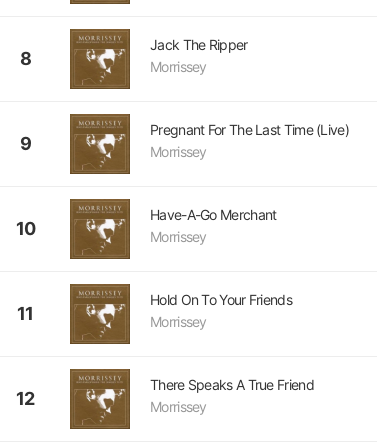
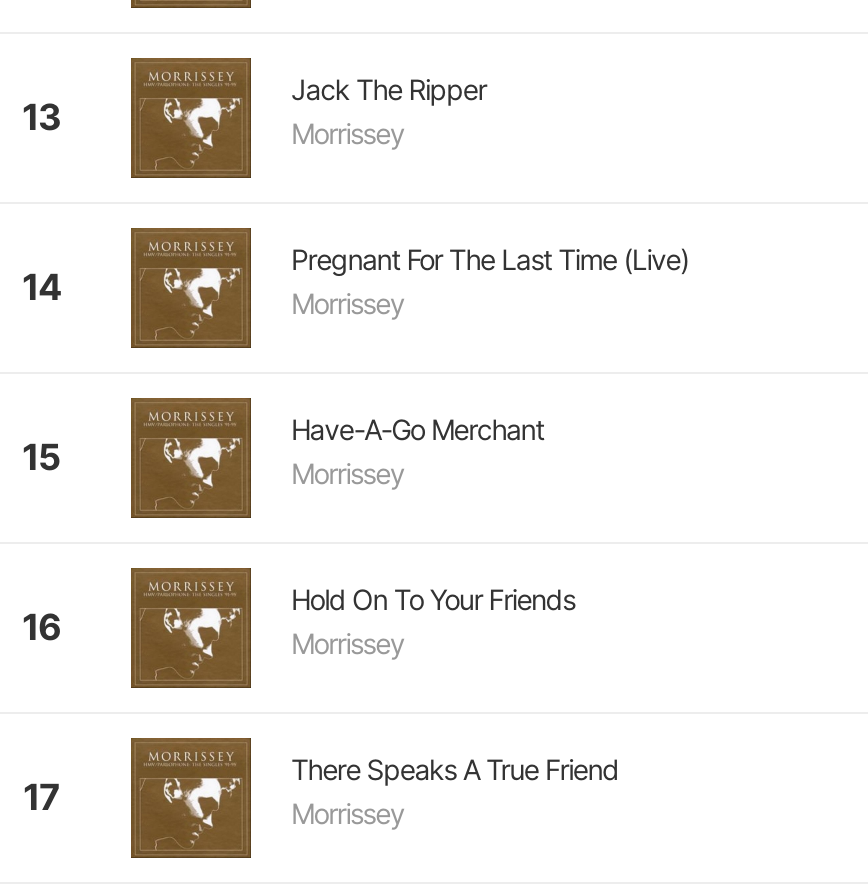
- 8
+ 13

- 9
+ 14

- 10
+ 15

- 11
+ 16

- 12
+ 17
